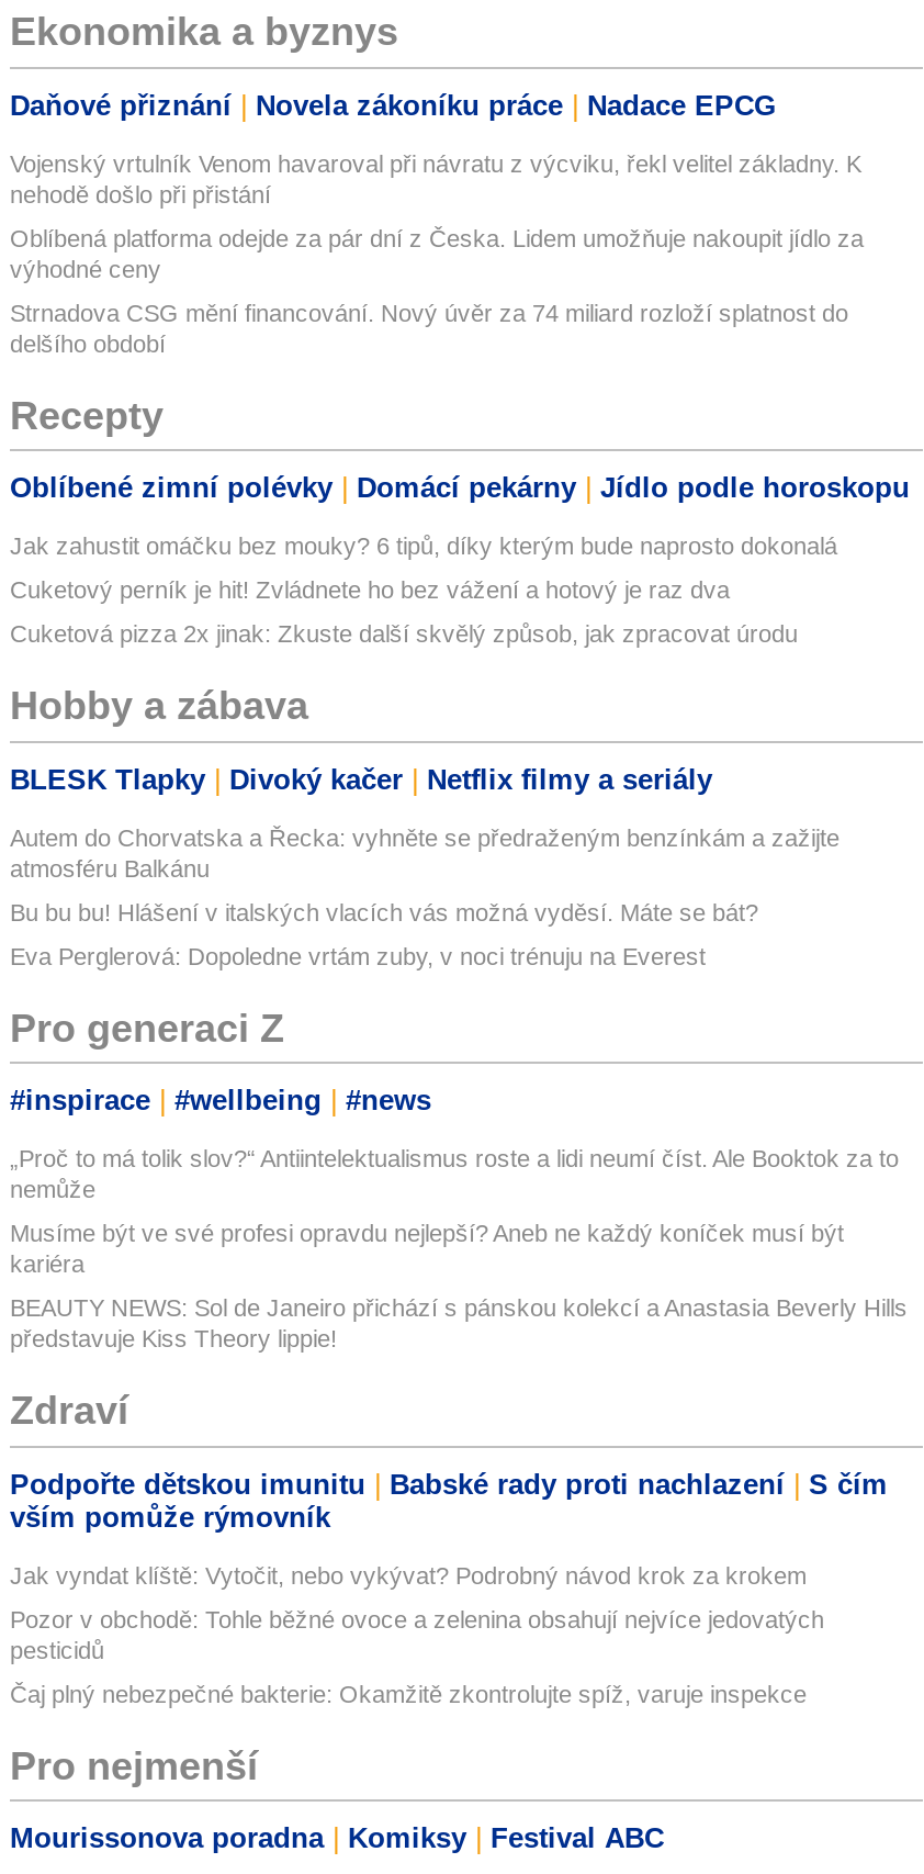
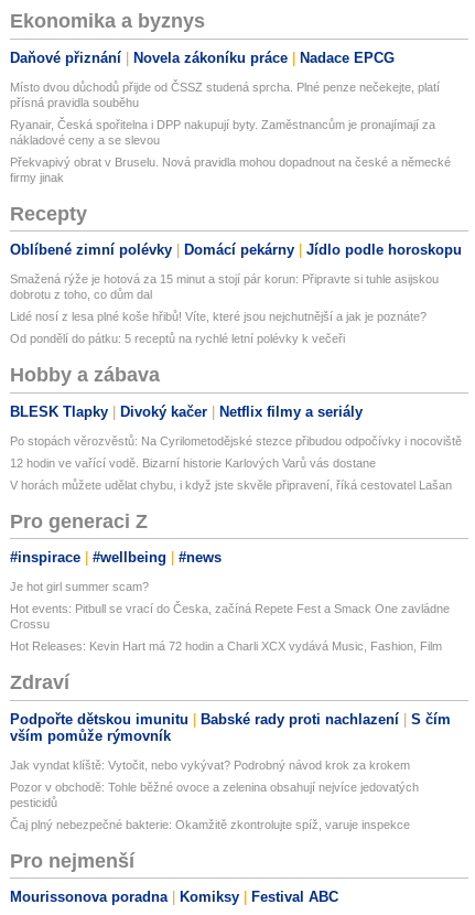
- Vojenský vrtulník Venom havaroval při návratu z výcviku, řekl velitel základny. K
- nehodě došlo při přistání
+ Místo dvou důchodů přijde od ČSSZ studená sprcha. Plné penze nečekejte, platí
+ přísná pravidla souběhu

- Oblíbená platforma odejde za pár dní z Česka. Lidem umožňuje nakoupit jídlo za
- výhodné ceny
+ Ryanair, Česká spořitelna i DPP nakupují byty. Zaměstnancům je pronajímají za
+ nákladové ceny a se slevou

- Strnadova CSG mění financování. Nový úvěr za 74 miliard rozloží splatnost do
- delšího období
+ Překvapivý obrat v Bruselu. Nová pravidla mohou dopadnout na české a německé
+ firmy jinak

- Jak zahustit omáčku bez mouky? 6 tipů, díky kterým bude naprosto dokonalá
+ Smažená rýže je hotová za 15 minut a stojí pár korun: Připravte si tuhle asijskou
+ dobrotu z toho, co dům dal

- Cuketový perník je hit! Zvládnete ho bez vážení a hotový je raz dva
+ Lidé nosí z lesa plné koše hřibů! Víte, které jsou nejchutnější a jak je poznáte?

- Cuketová pizza 2x jinak: Zkuste další skvělý způsob, jak zpracovat úrodu
+ Od pondělí do pátku: 5 receptů na rychlé letní polévky k večeři

- Autem do Chorvatska a Řecka: vyhněte se předraženým benzínkám a zažijte
- atmosféru Balkánu
+ Po stopách věrozvěstů: Na Cyrilometodějské stezce přibudou odpočívky i nocoviště

- Bu bu bu! Hlášení v italských vlacích vás možná vyděsí. Máte se bát?
+ 12 hodin ve vařící vodě. Bizarní historie Karlových Varů vás dostane

- Eva Perglerová: Dopoledne vrtám zuby, v noci trénuju na Everest
+ V horách můžete udělat chybu, i když jste skvěle připravení, říká cestovatel Lašan

- „Proč to má tolik slov?“ Antiintelektualismus roste a lidi neumí číst. Ale Booktok za to
- nemůže
+ Je hot girl summer scam?

- Musíme být ve své profesi opravdu nejlepší? Aneb ne každý koníček musí být
- kariéra
+ Hot events: Pitbull se vrací do Česka, začíná Repete Fest a Smack One zavládne
+ Crossu

- BEAUTY NEWS: Sol de Janeiro přichází s pánskou kolekcí a Anastasia Beverly Hills
- představuje Kiss Theory lippie!
+ Hot Releases: Kevin Hart má 72 hodin a Charli XCX vydává Music, Fashion, Film
